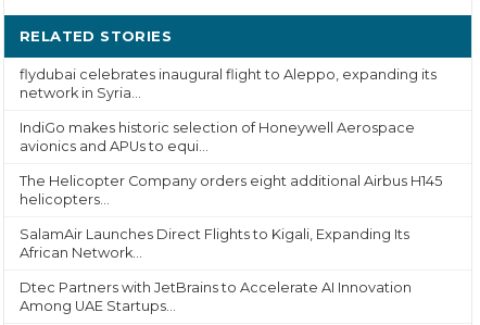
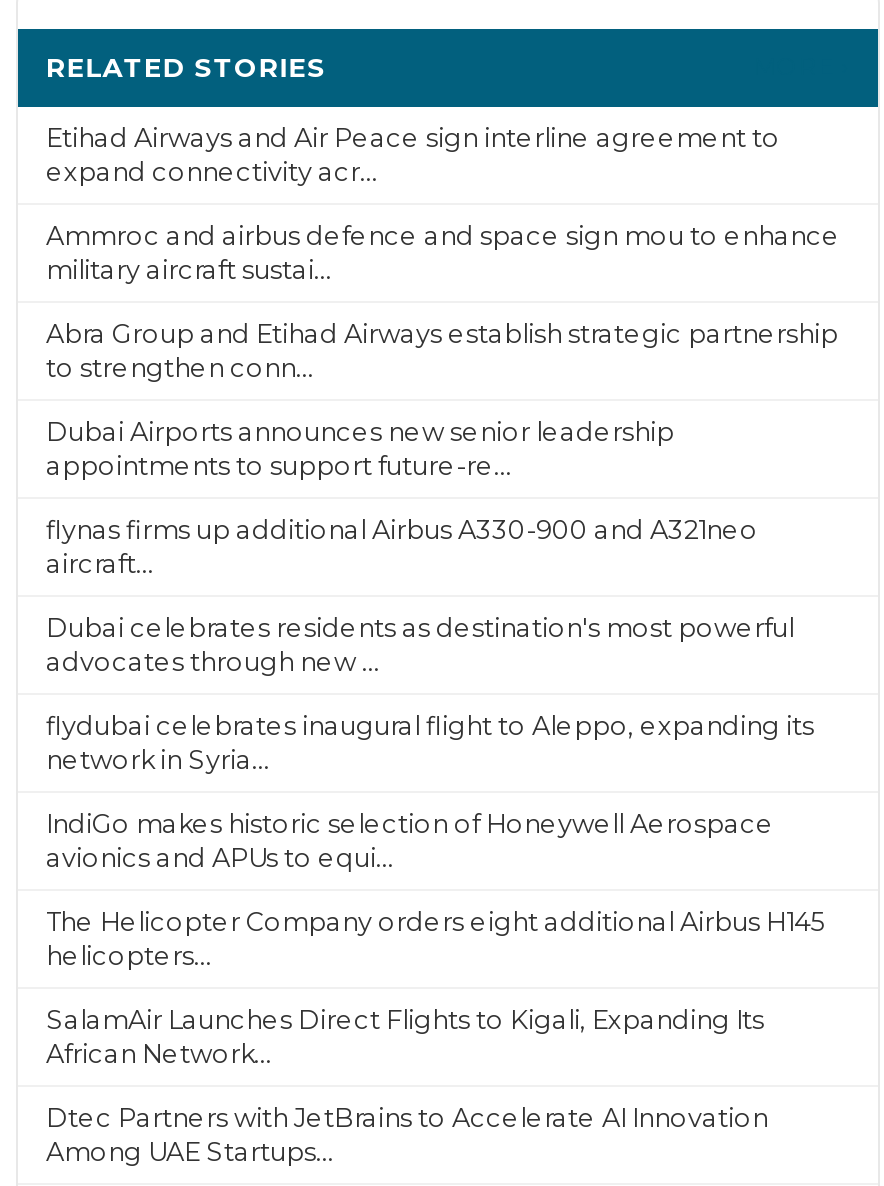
+ Etihad Airways and Air Peace sign interline agreement to
+ expand connectivity acr...
+ Ammroc and airbus defence and space sign mou to enhance
+ military aircraft sustai...
+ Abra Group and Etihad Airways establish strategic partnership
+ to strengthen conn...
+ Dubai Airports announces new senior leadership
+ appointments to support future-re...
+ flynas firms up additional Airbus A330-900 and A321neo
+ aircraft...
+ Dubai celebrates residents as destination's most powerful
+ advocates through new ...
